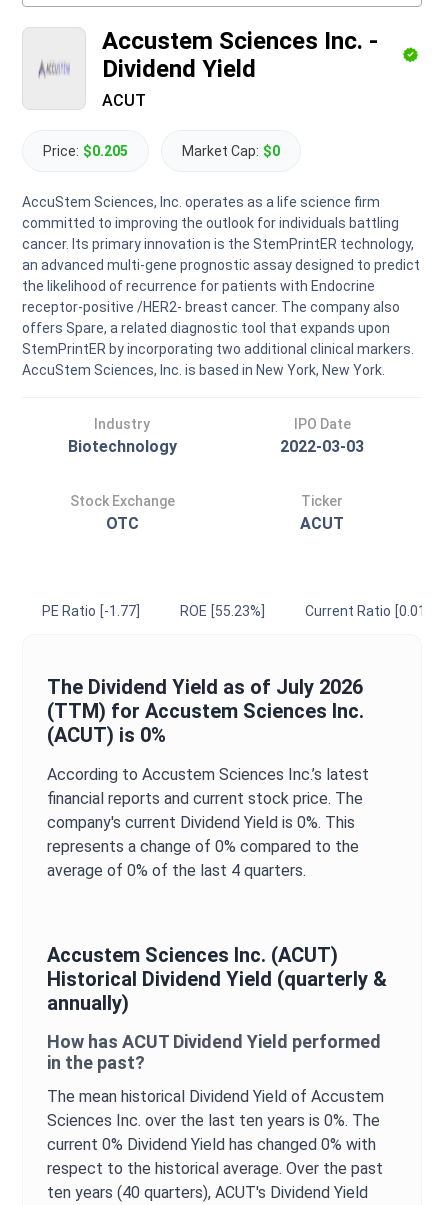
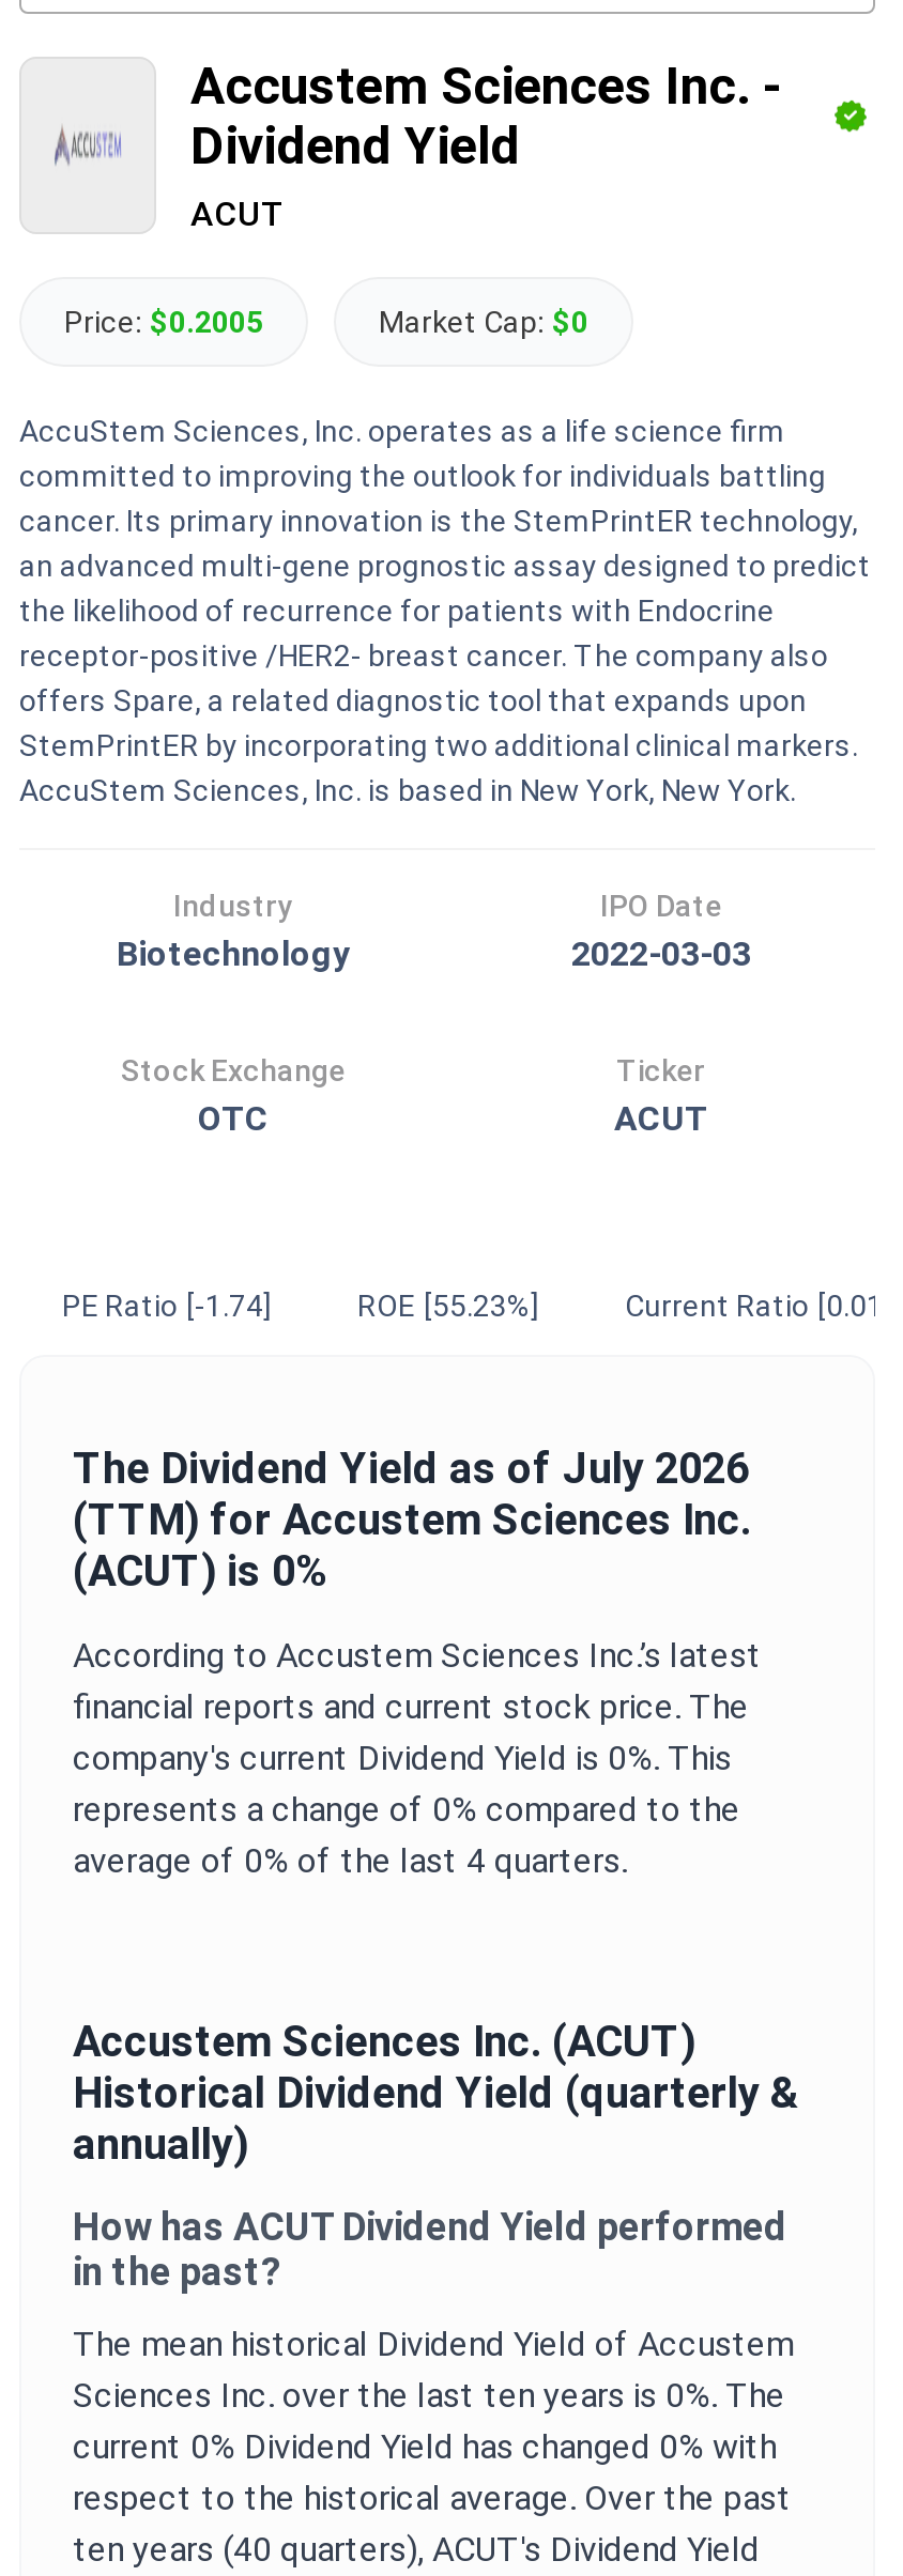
- Price: $0.205
+ Price: $0.2005

- PE Ratio [-1.77]
+ PE Ratio [-1.74]
